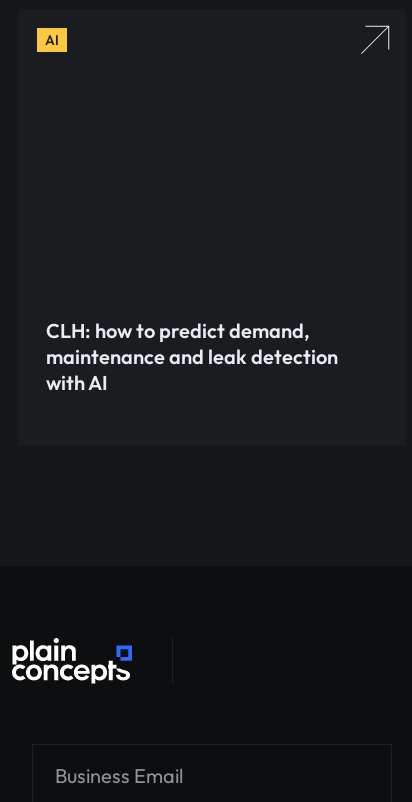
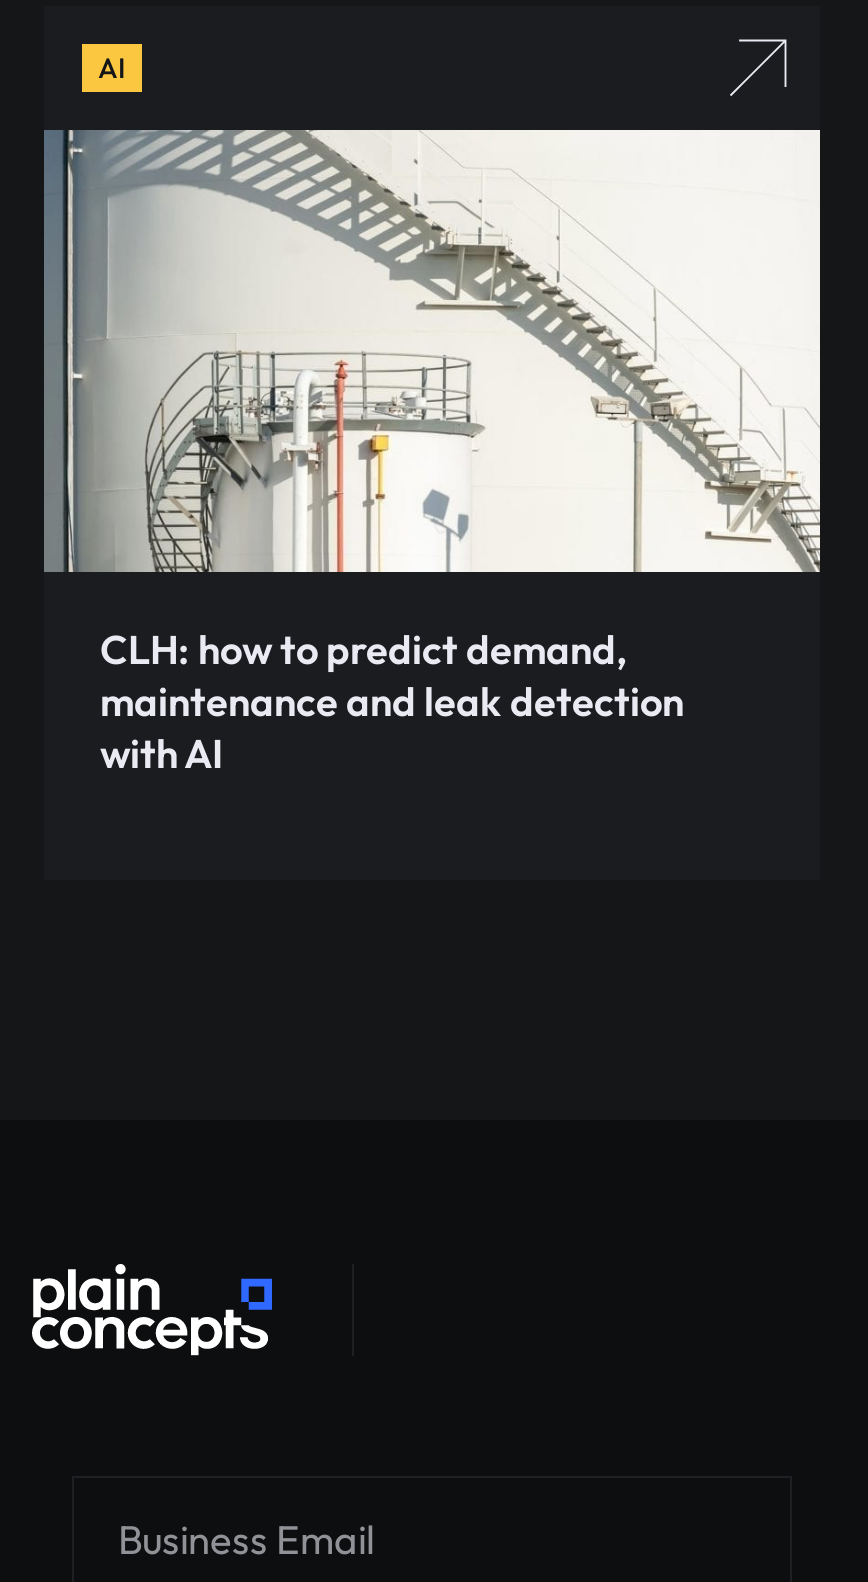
+ [image]
